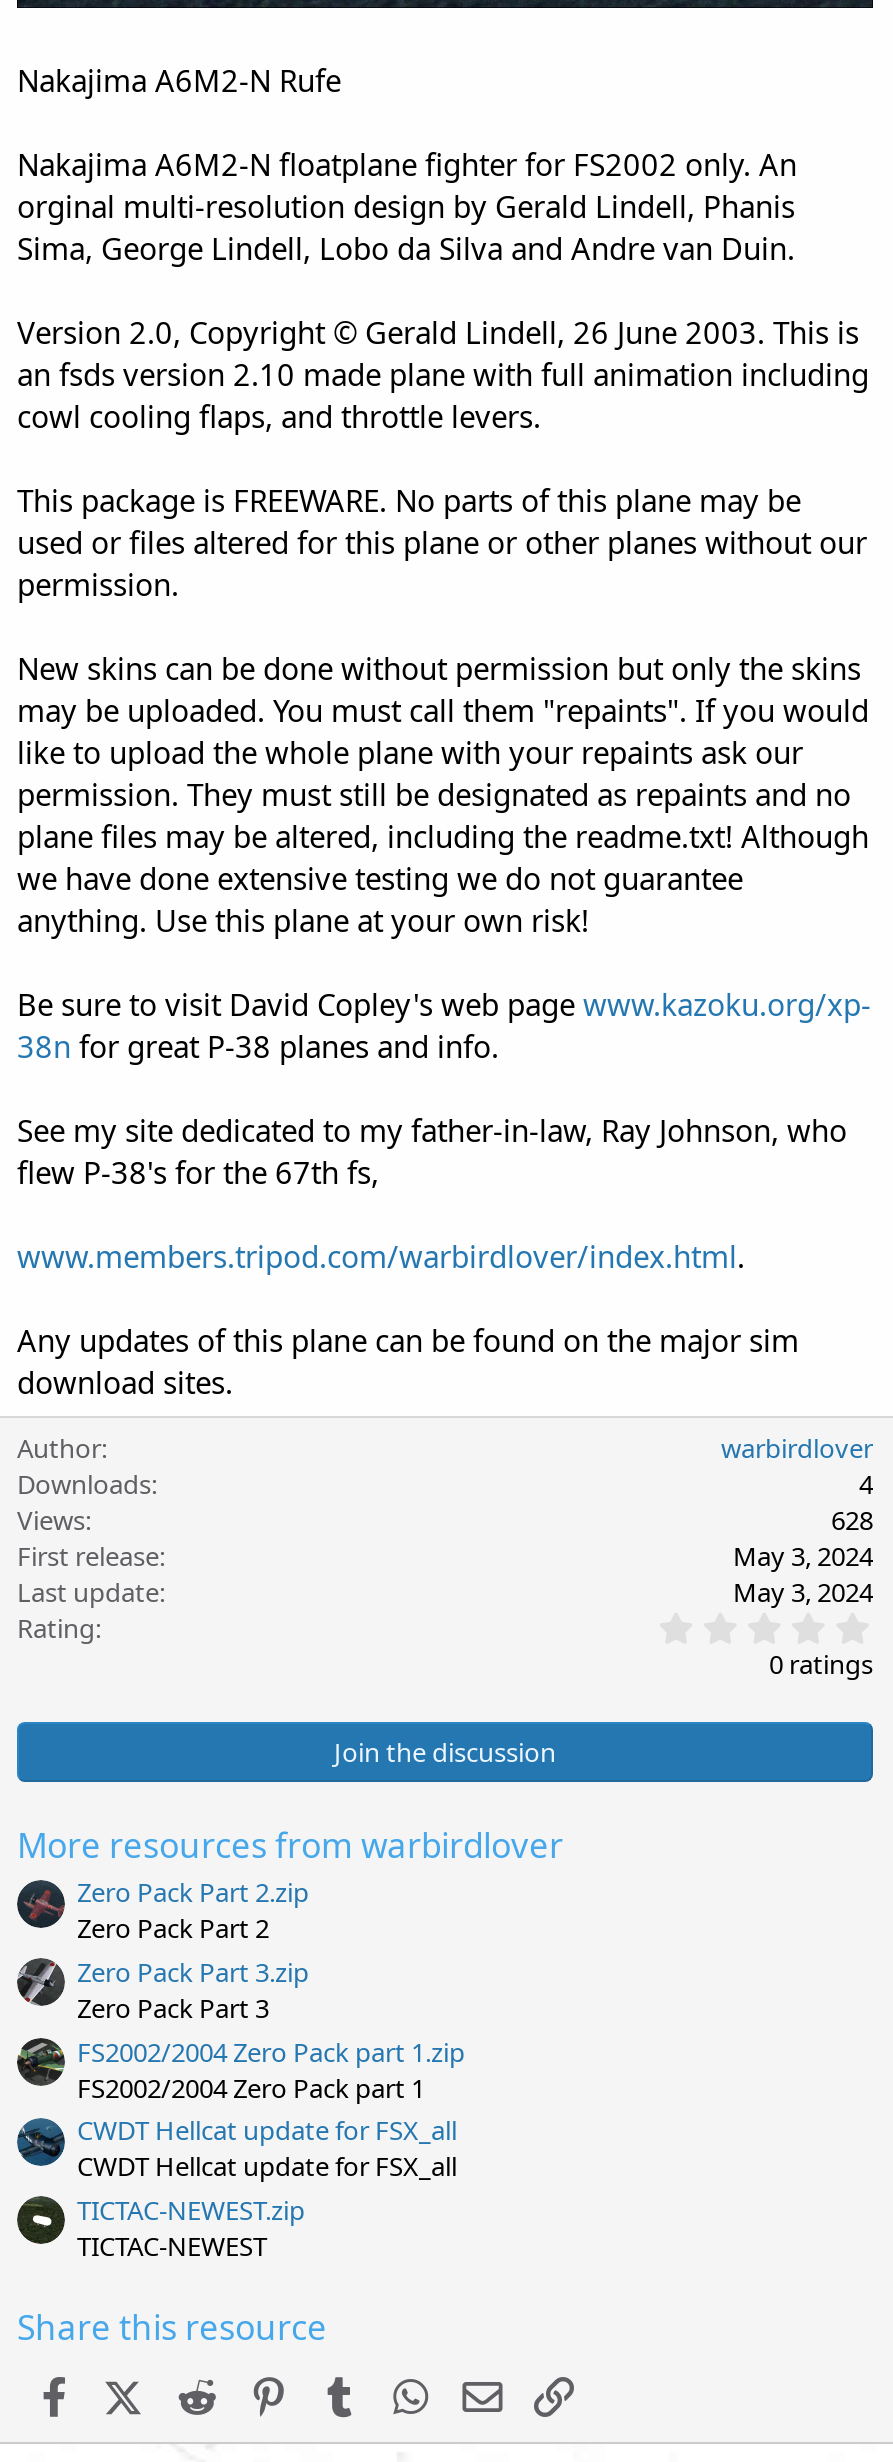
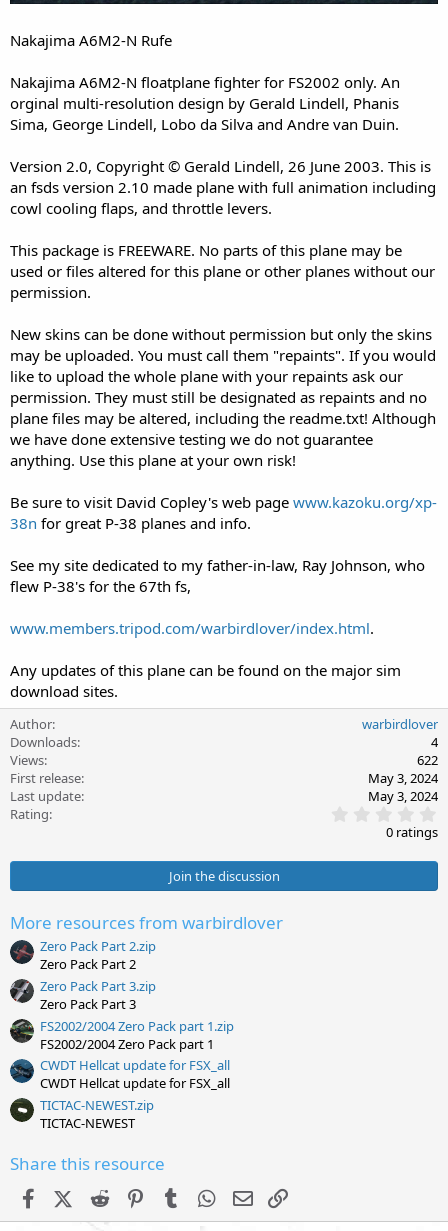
- 628
+ 622
